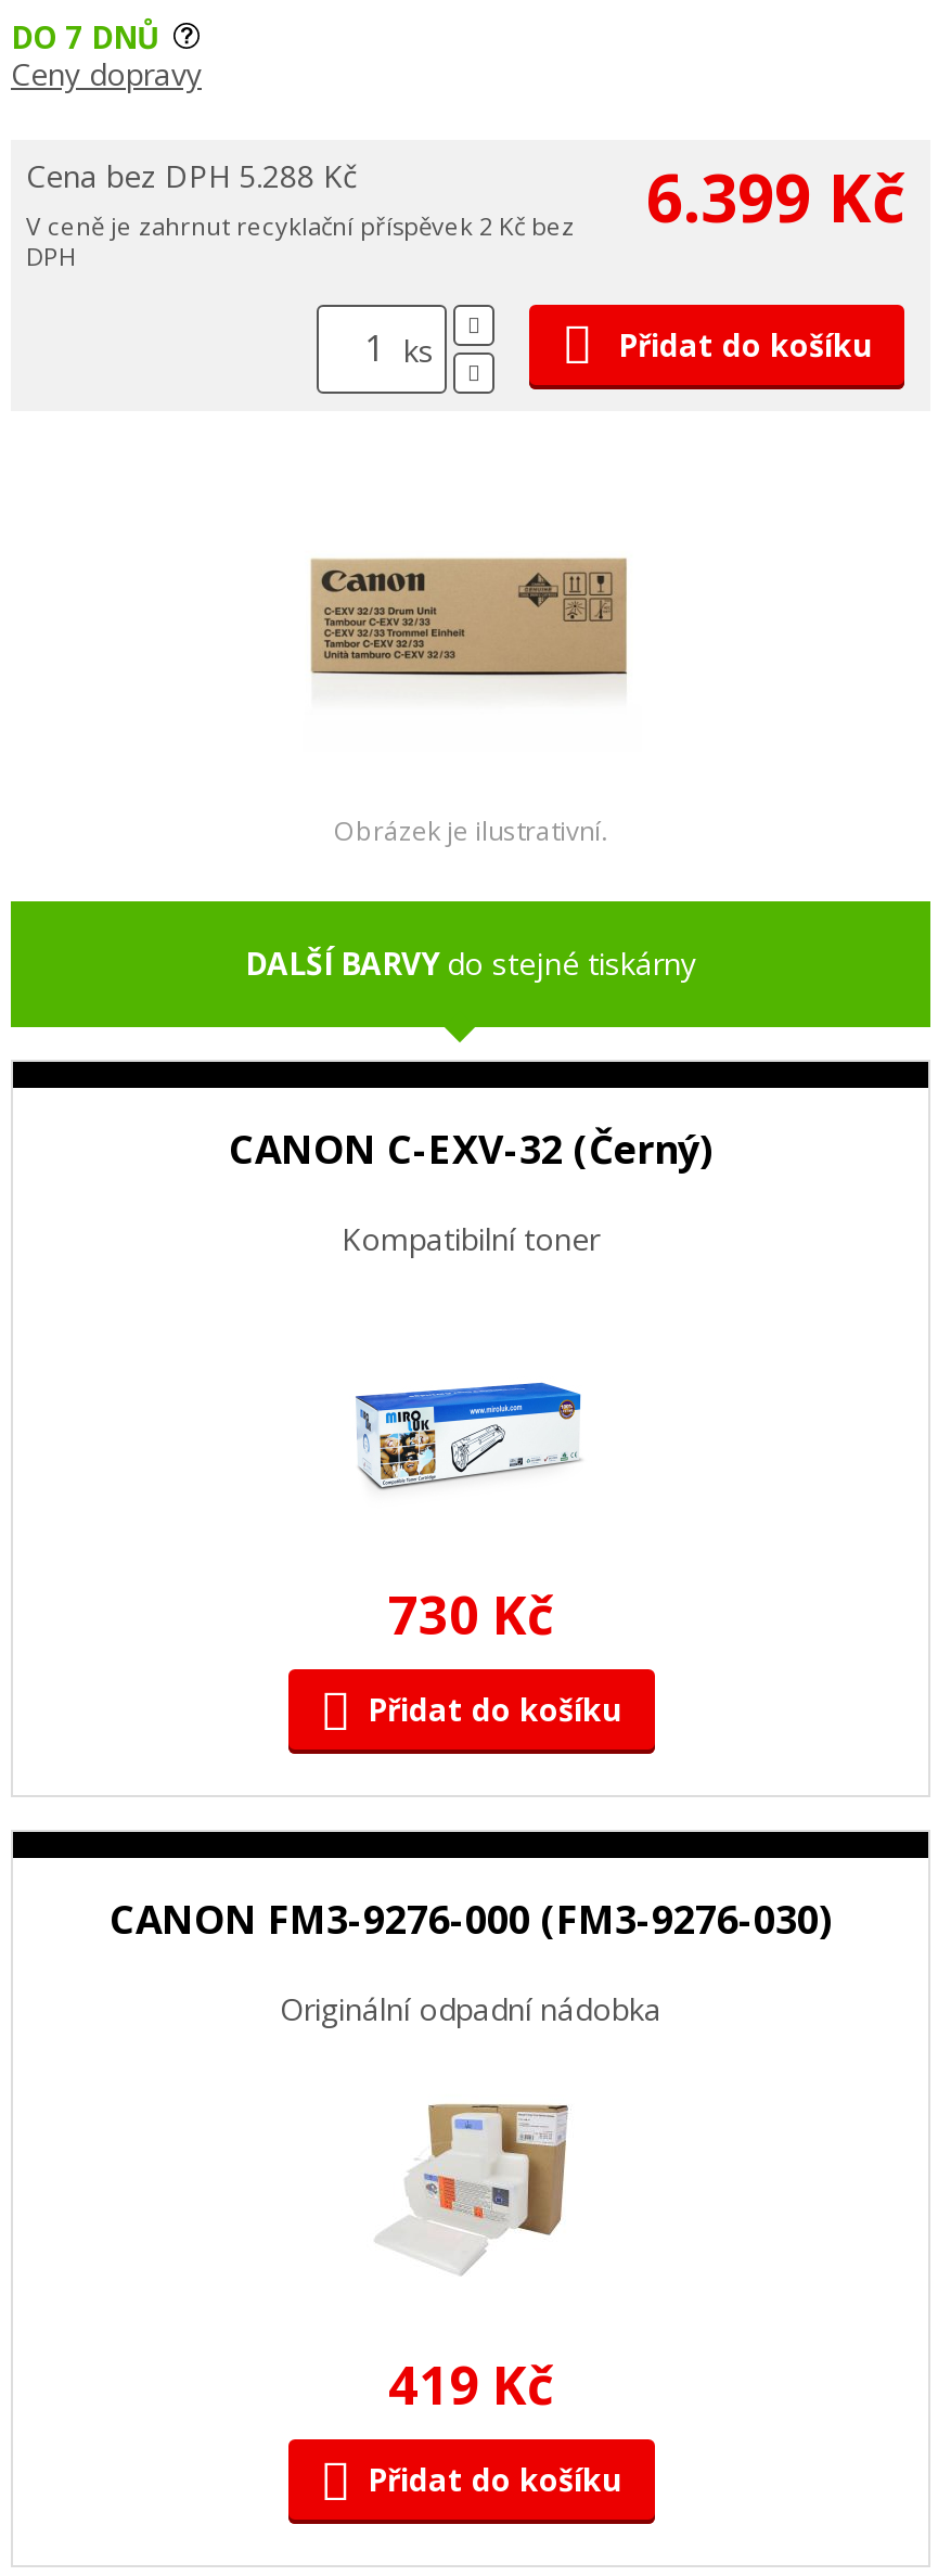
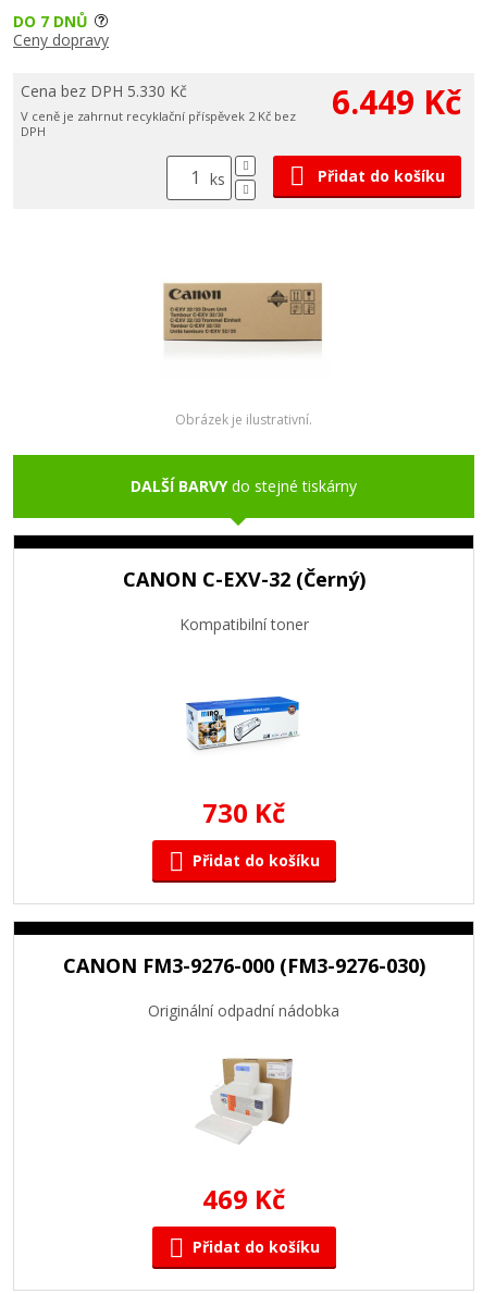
- Cena bez DPH 5.288 Kč
+ Cena bez DPH 5.330 Kč

- 6.399 Kč
+ 6.449 Kč

- 419 Kč
+ 469 Kč
